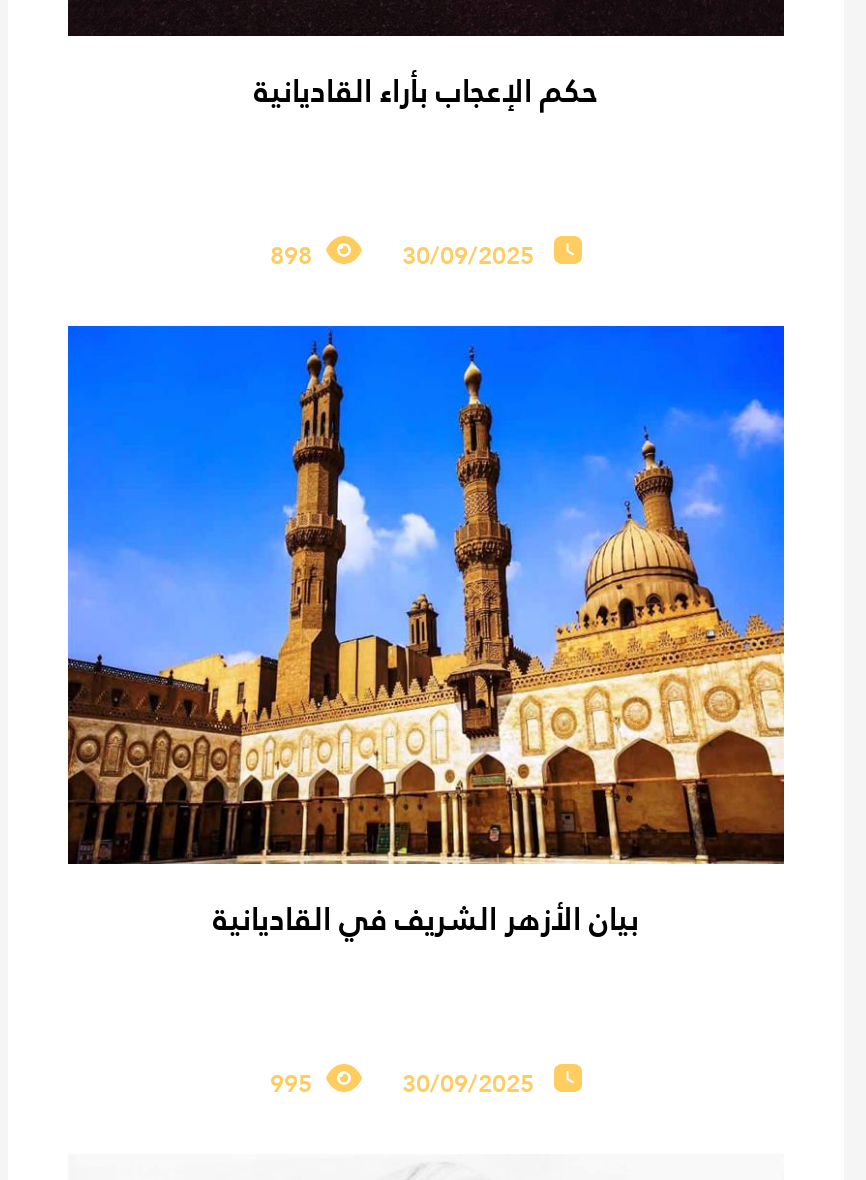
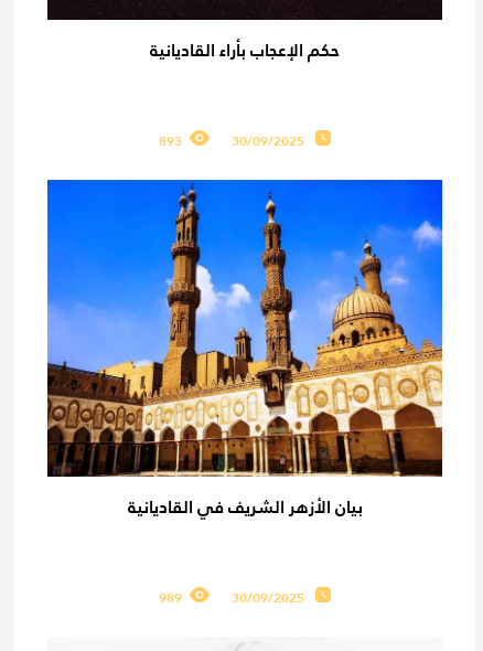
- 898
+ 893

- 995
+ 989
